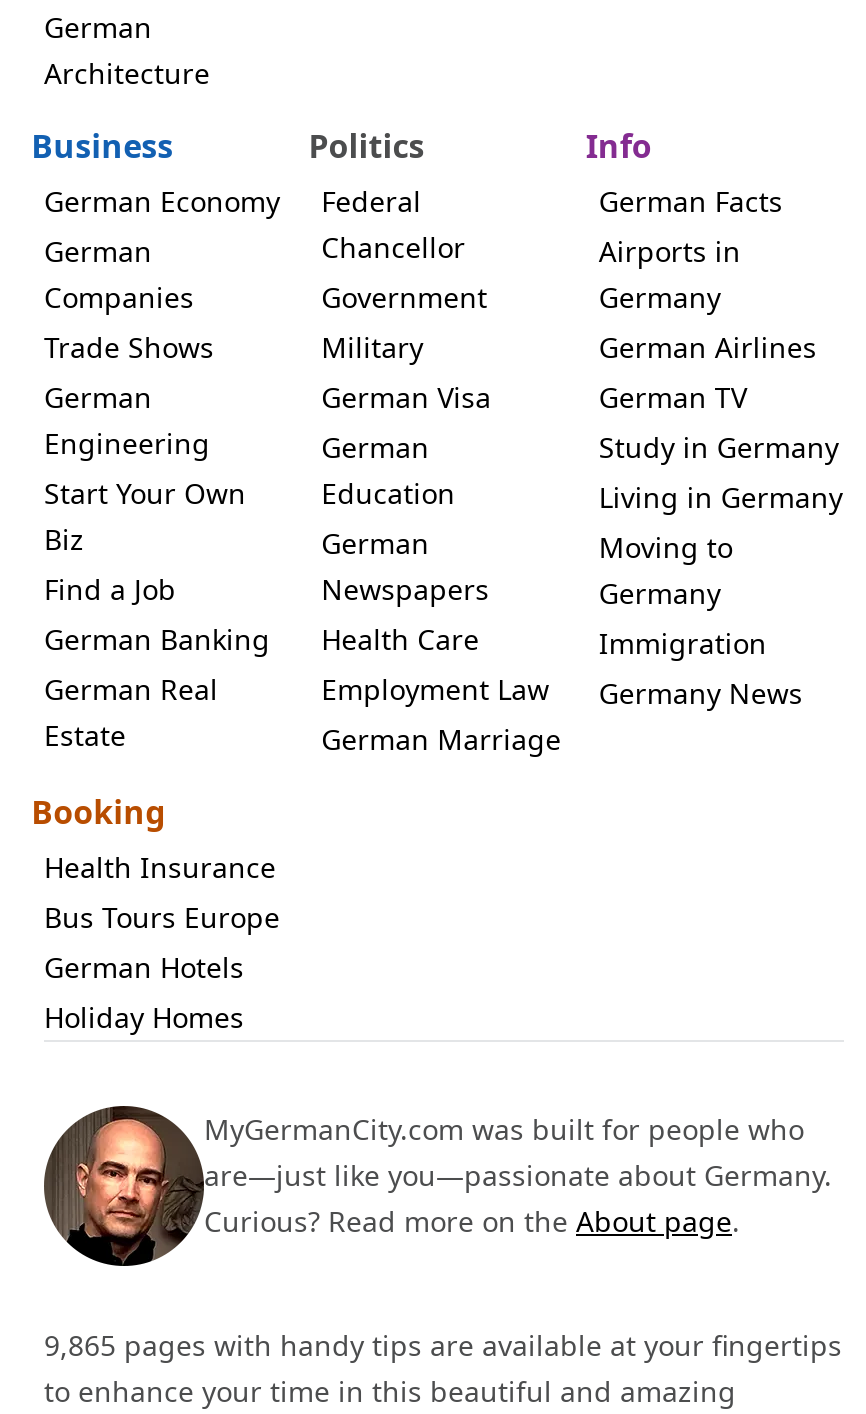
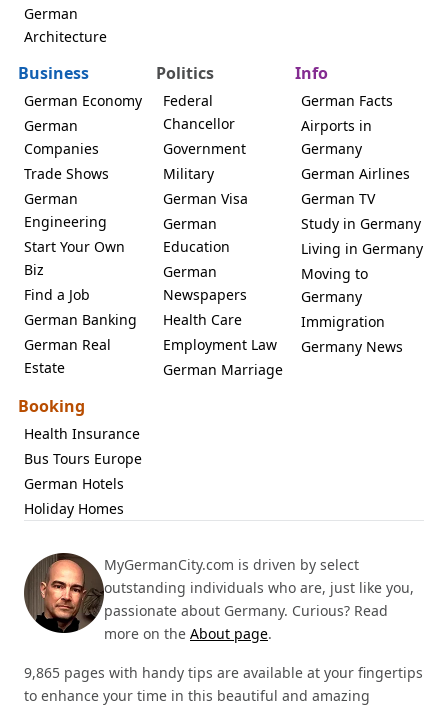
- MyGermanCity.com was built for people who
- are—just like you—passionate about Germany.
- Curious? Read more on the About page.
+ MyGermanCity.com is driven by select
+ outstanding individuals who are, just like you,
+ passionate about Germany. Curious? Read
+ more on the About page.
